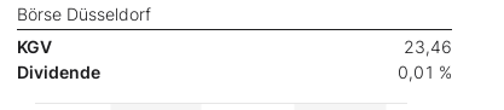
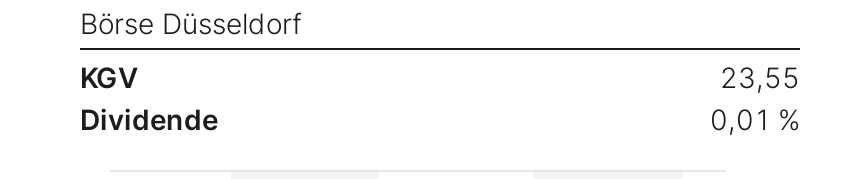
- 23,46
+ 23,55
